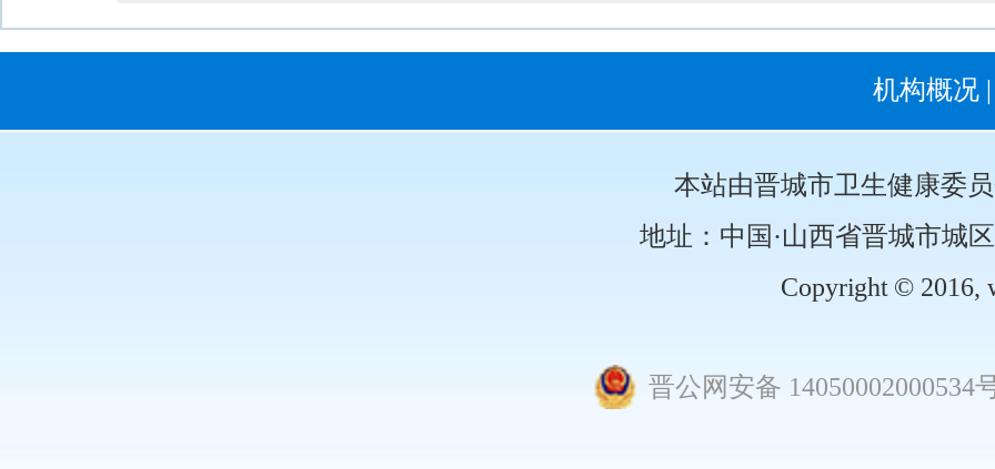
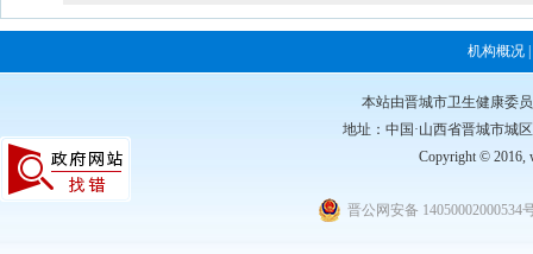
+ [image]
